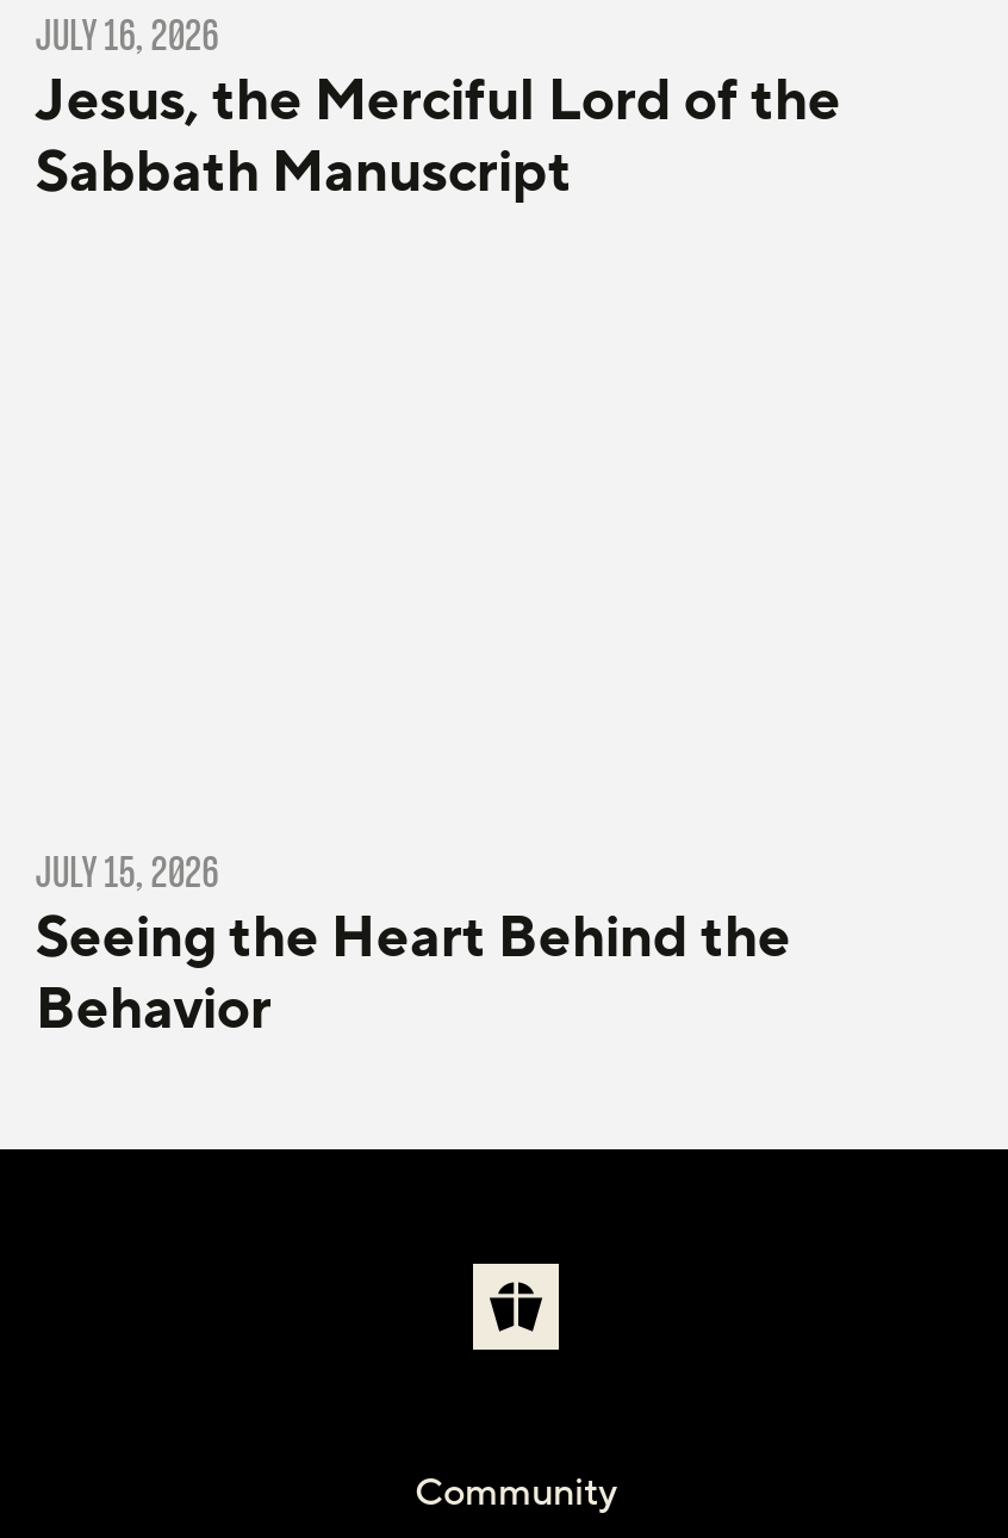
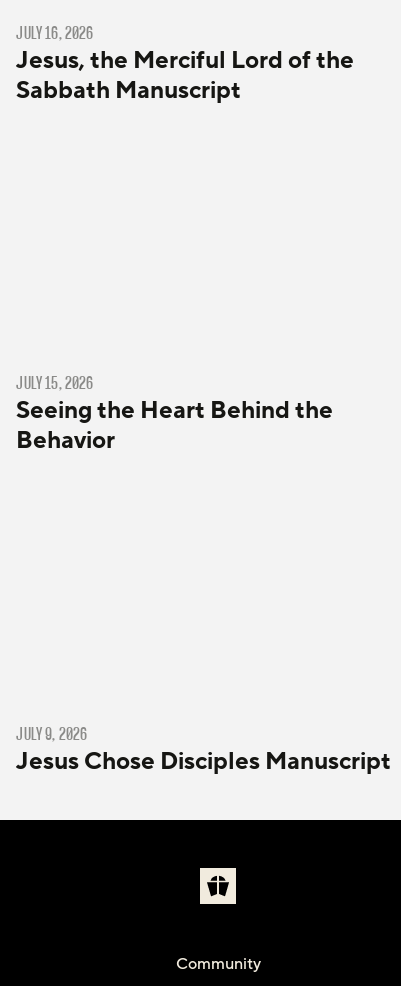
+ JULY 9, 2026
+ Jesus Chose Disciples Manuscript
